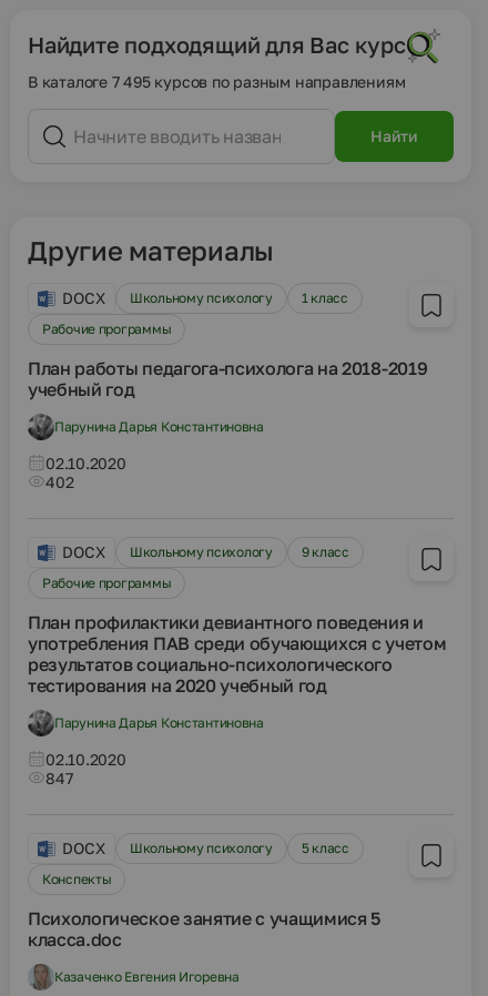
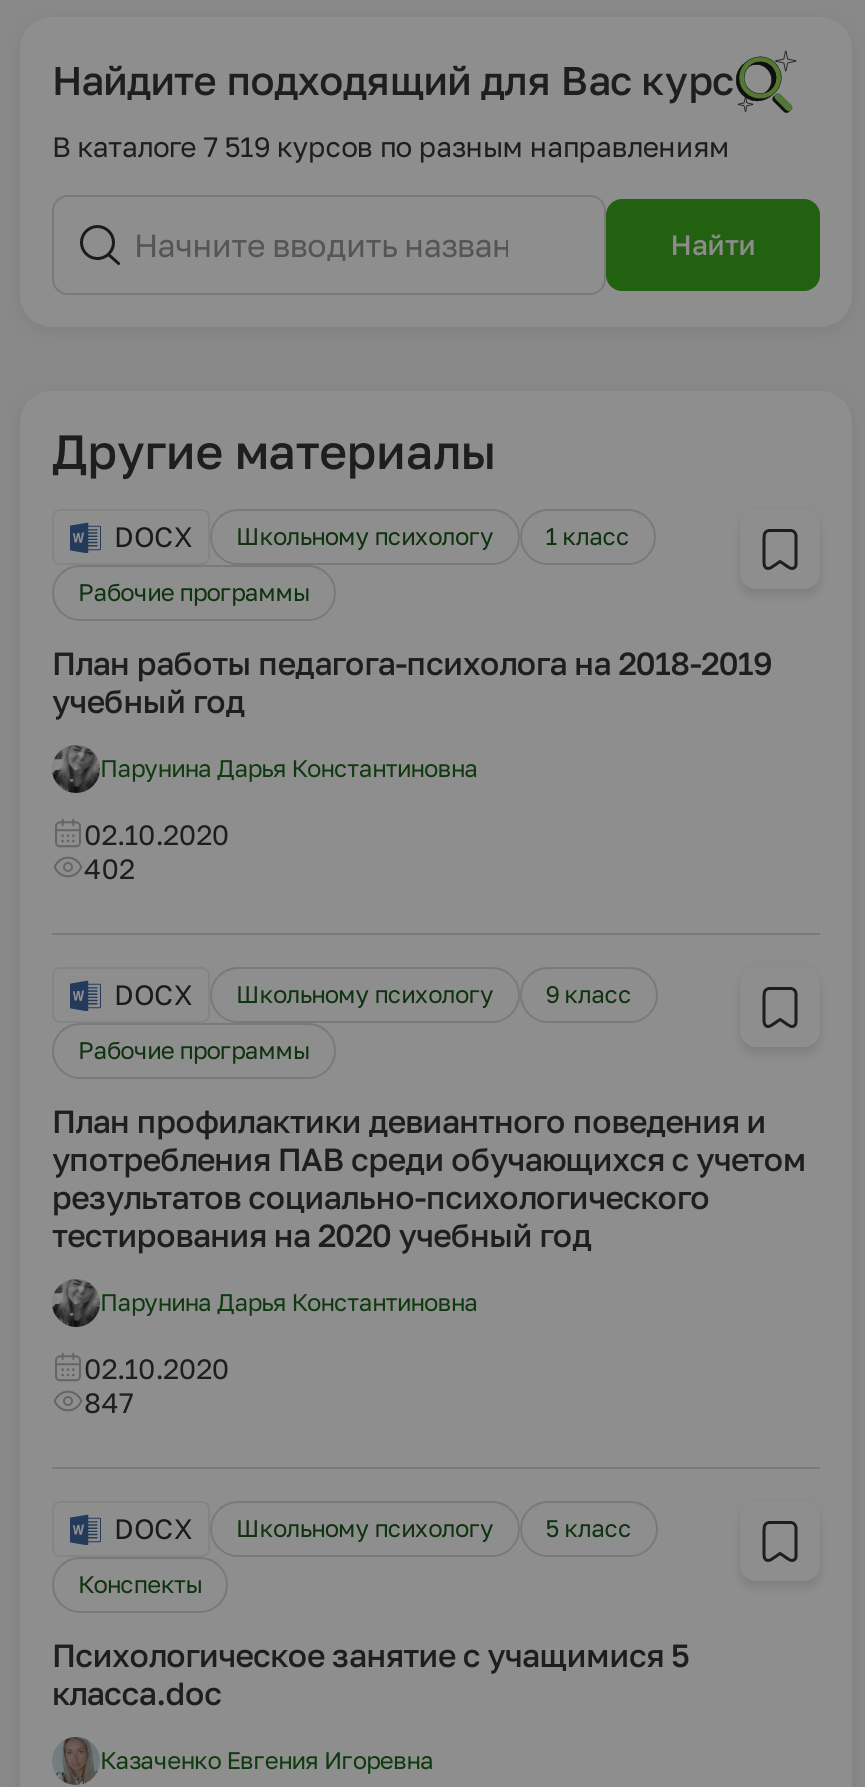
- В каталоге 7 495 курсов по разным направлениям
+ В каталоге 7 519 курсов по разным направлениям
